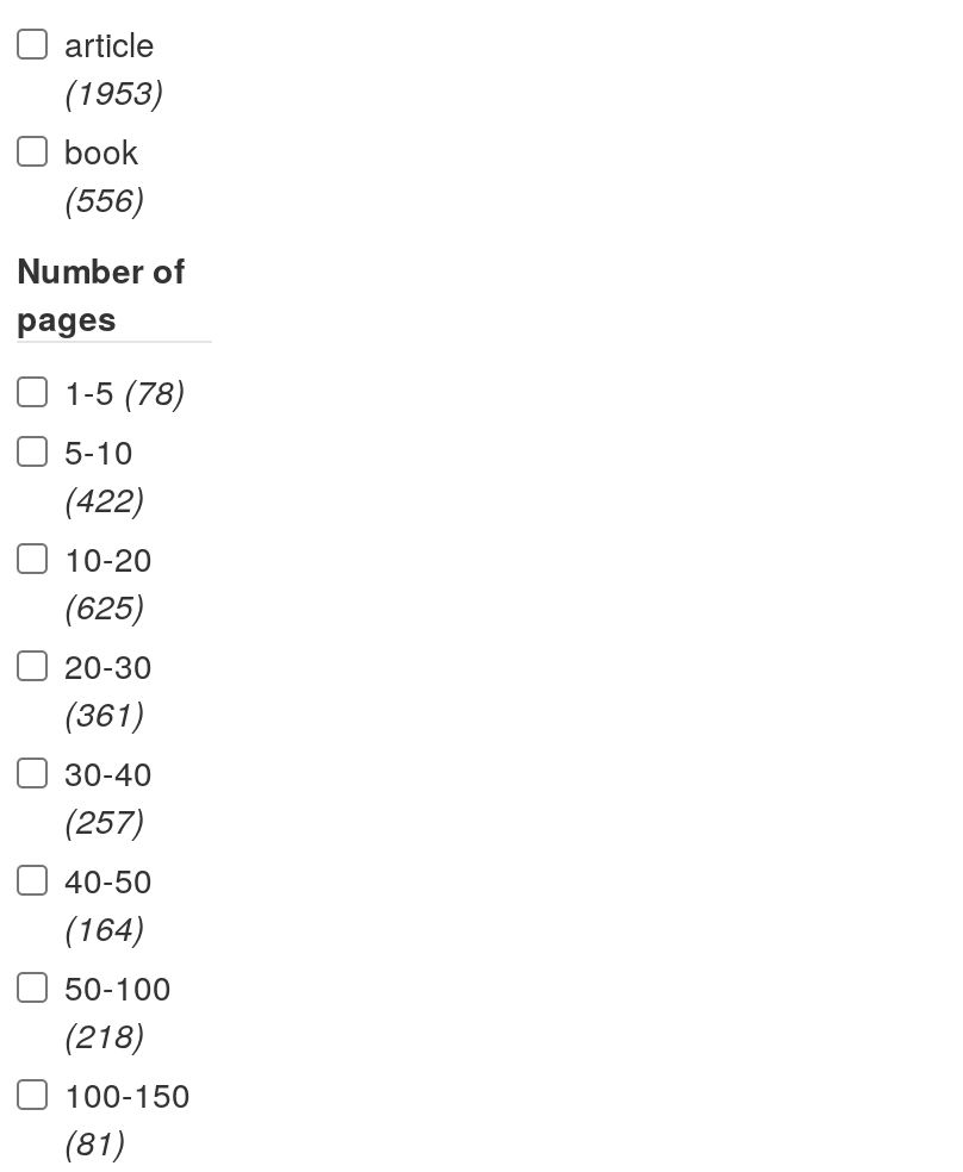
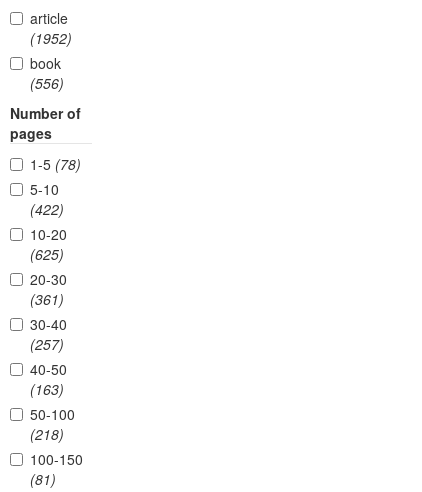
- (1953)
+ (1952)

- (164)
+ (163)
